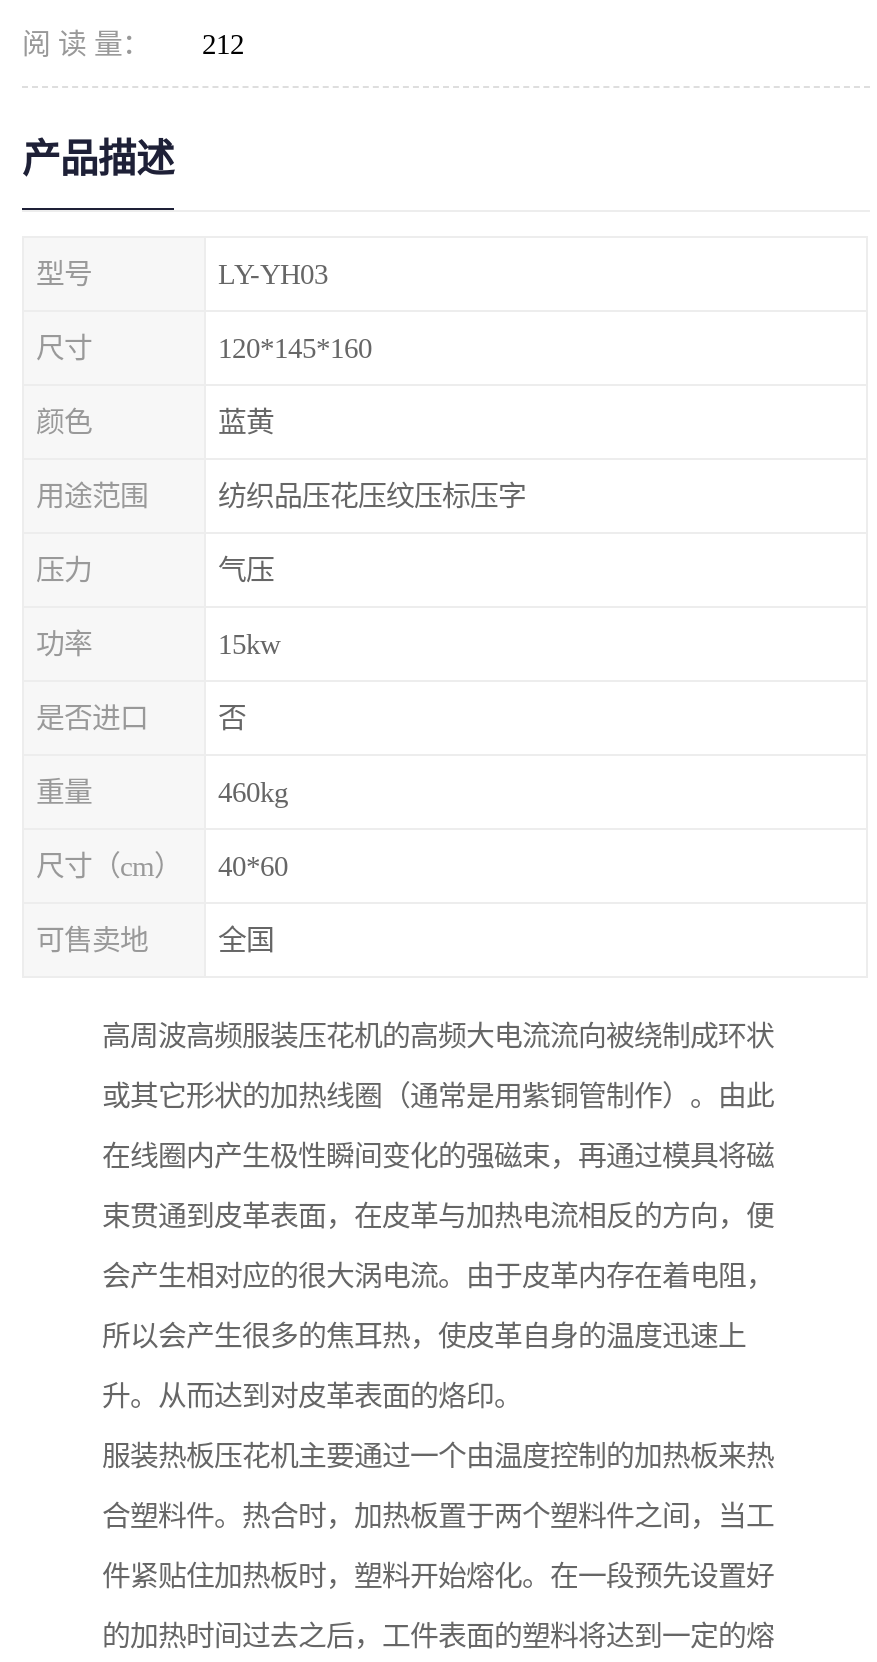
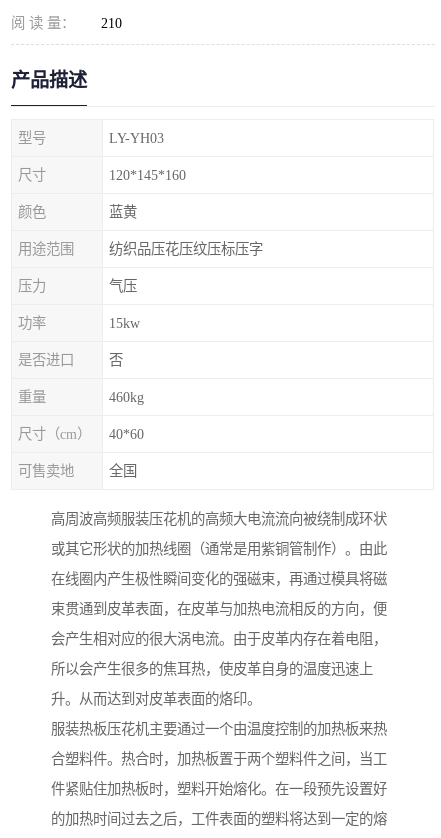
- 阅 读 量： 212
+ 阅 读 量： 210
